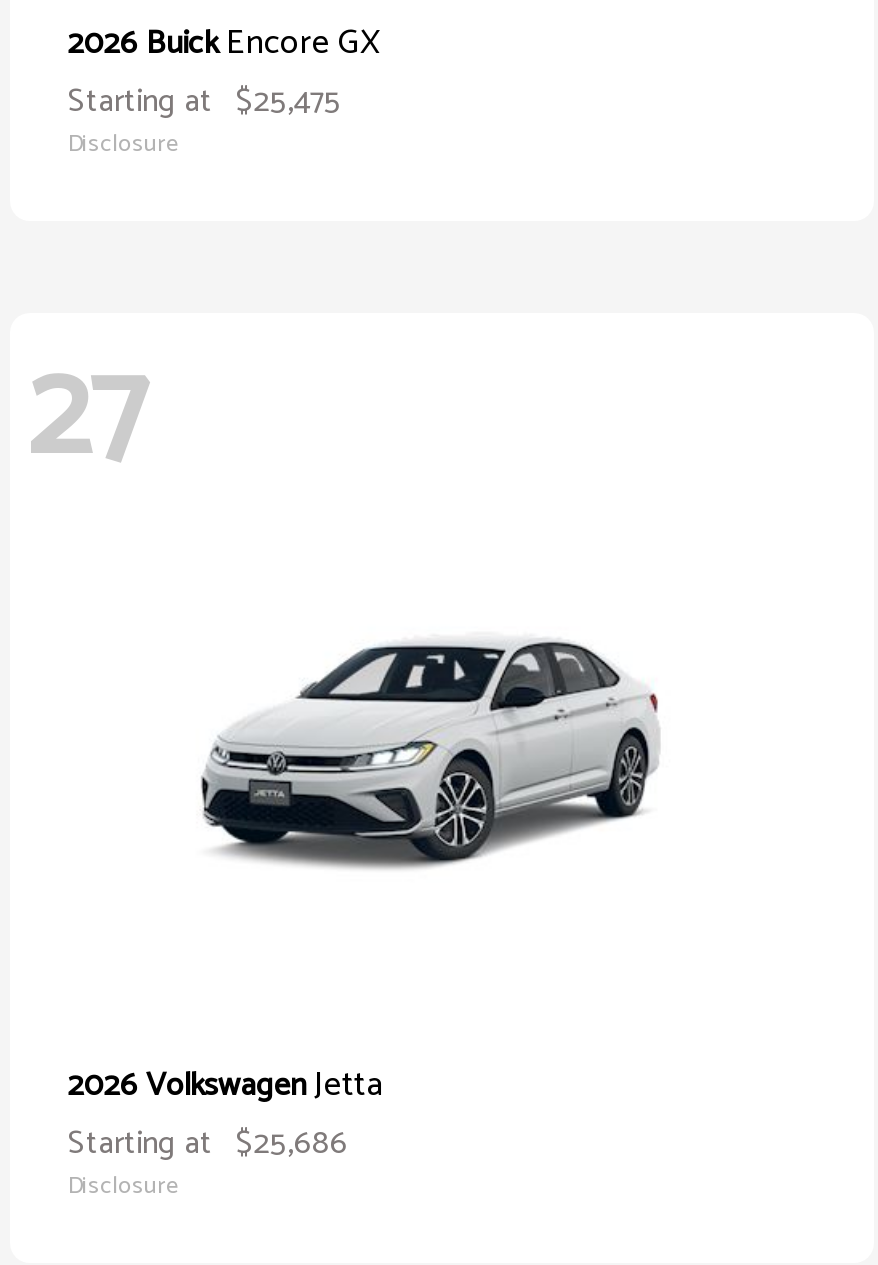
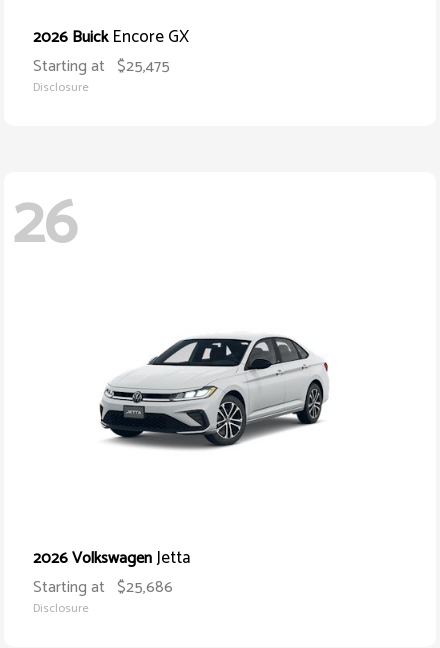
- 27
+ 26
